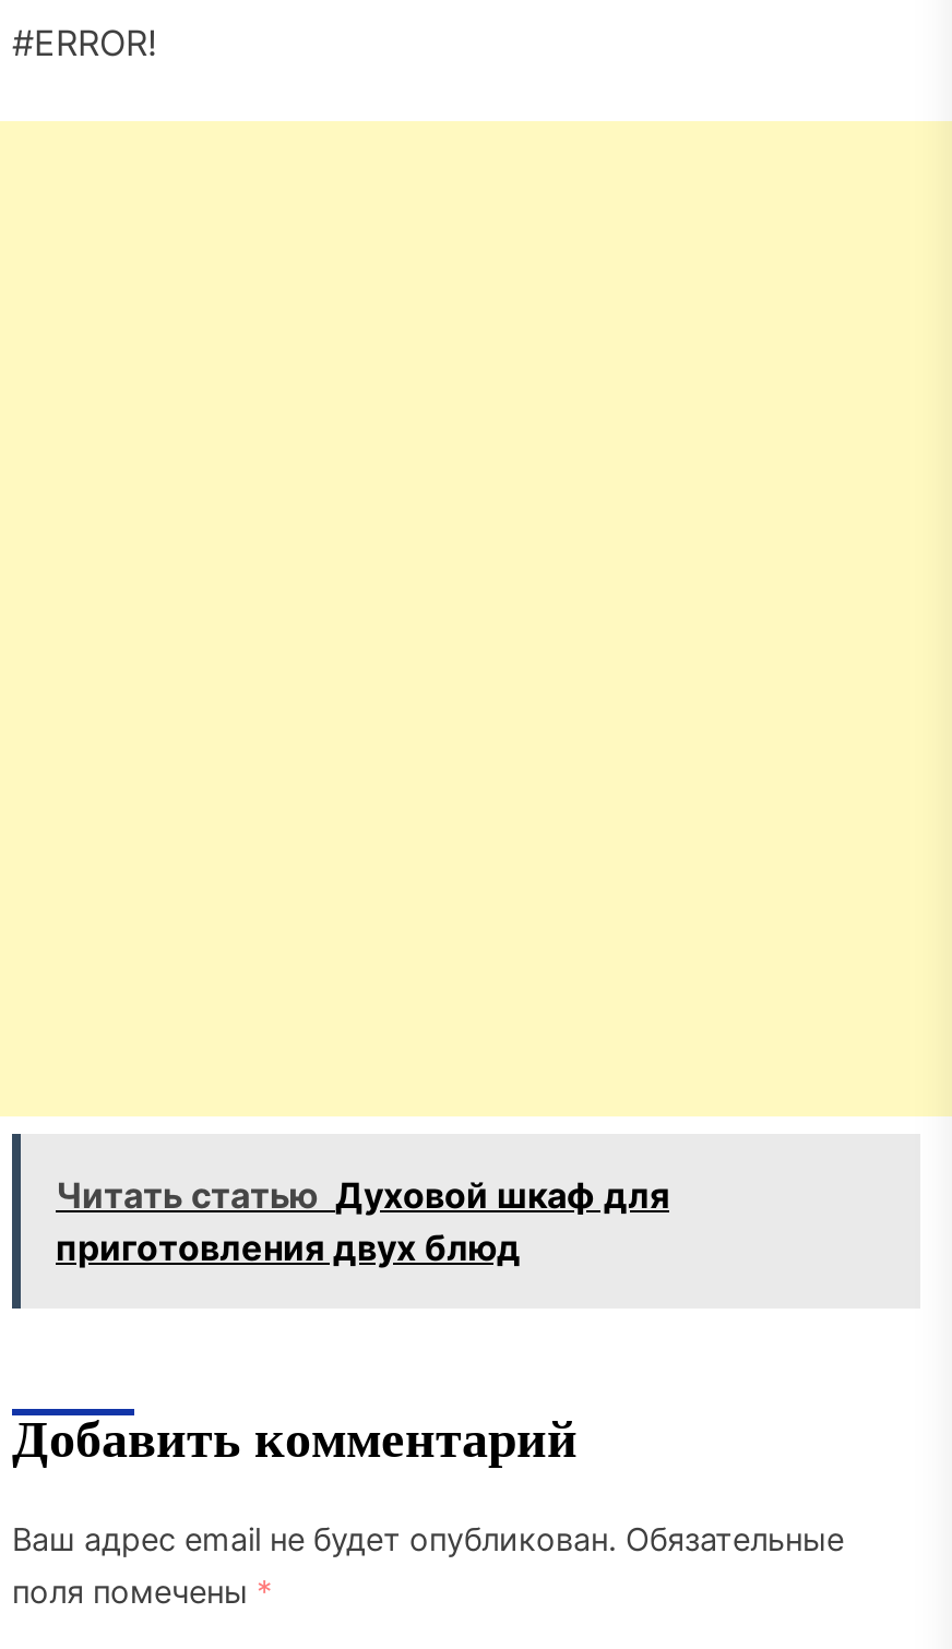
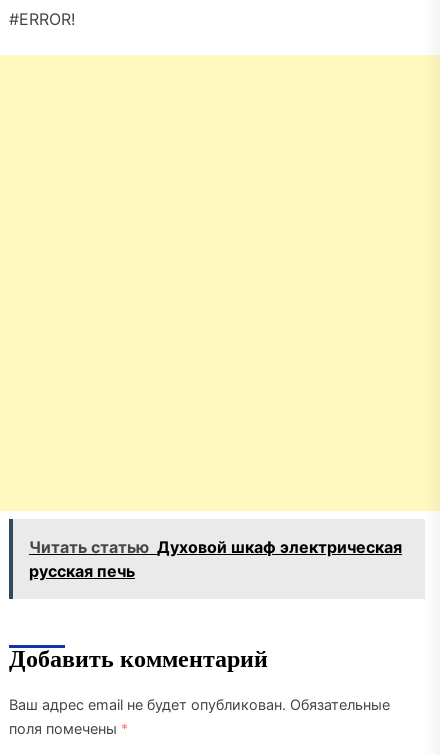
- Читать статью Духовой шкаф для
- приготовления двух блюд
+ Читать статью Духовой шкаф электрическая
+ русская печь
